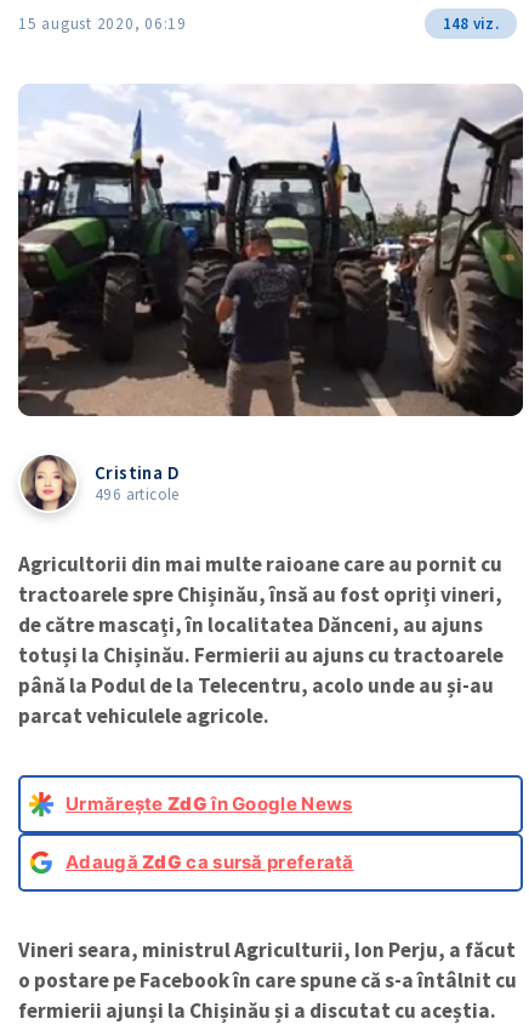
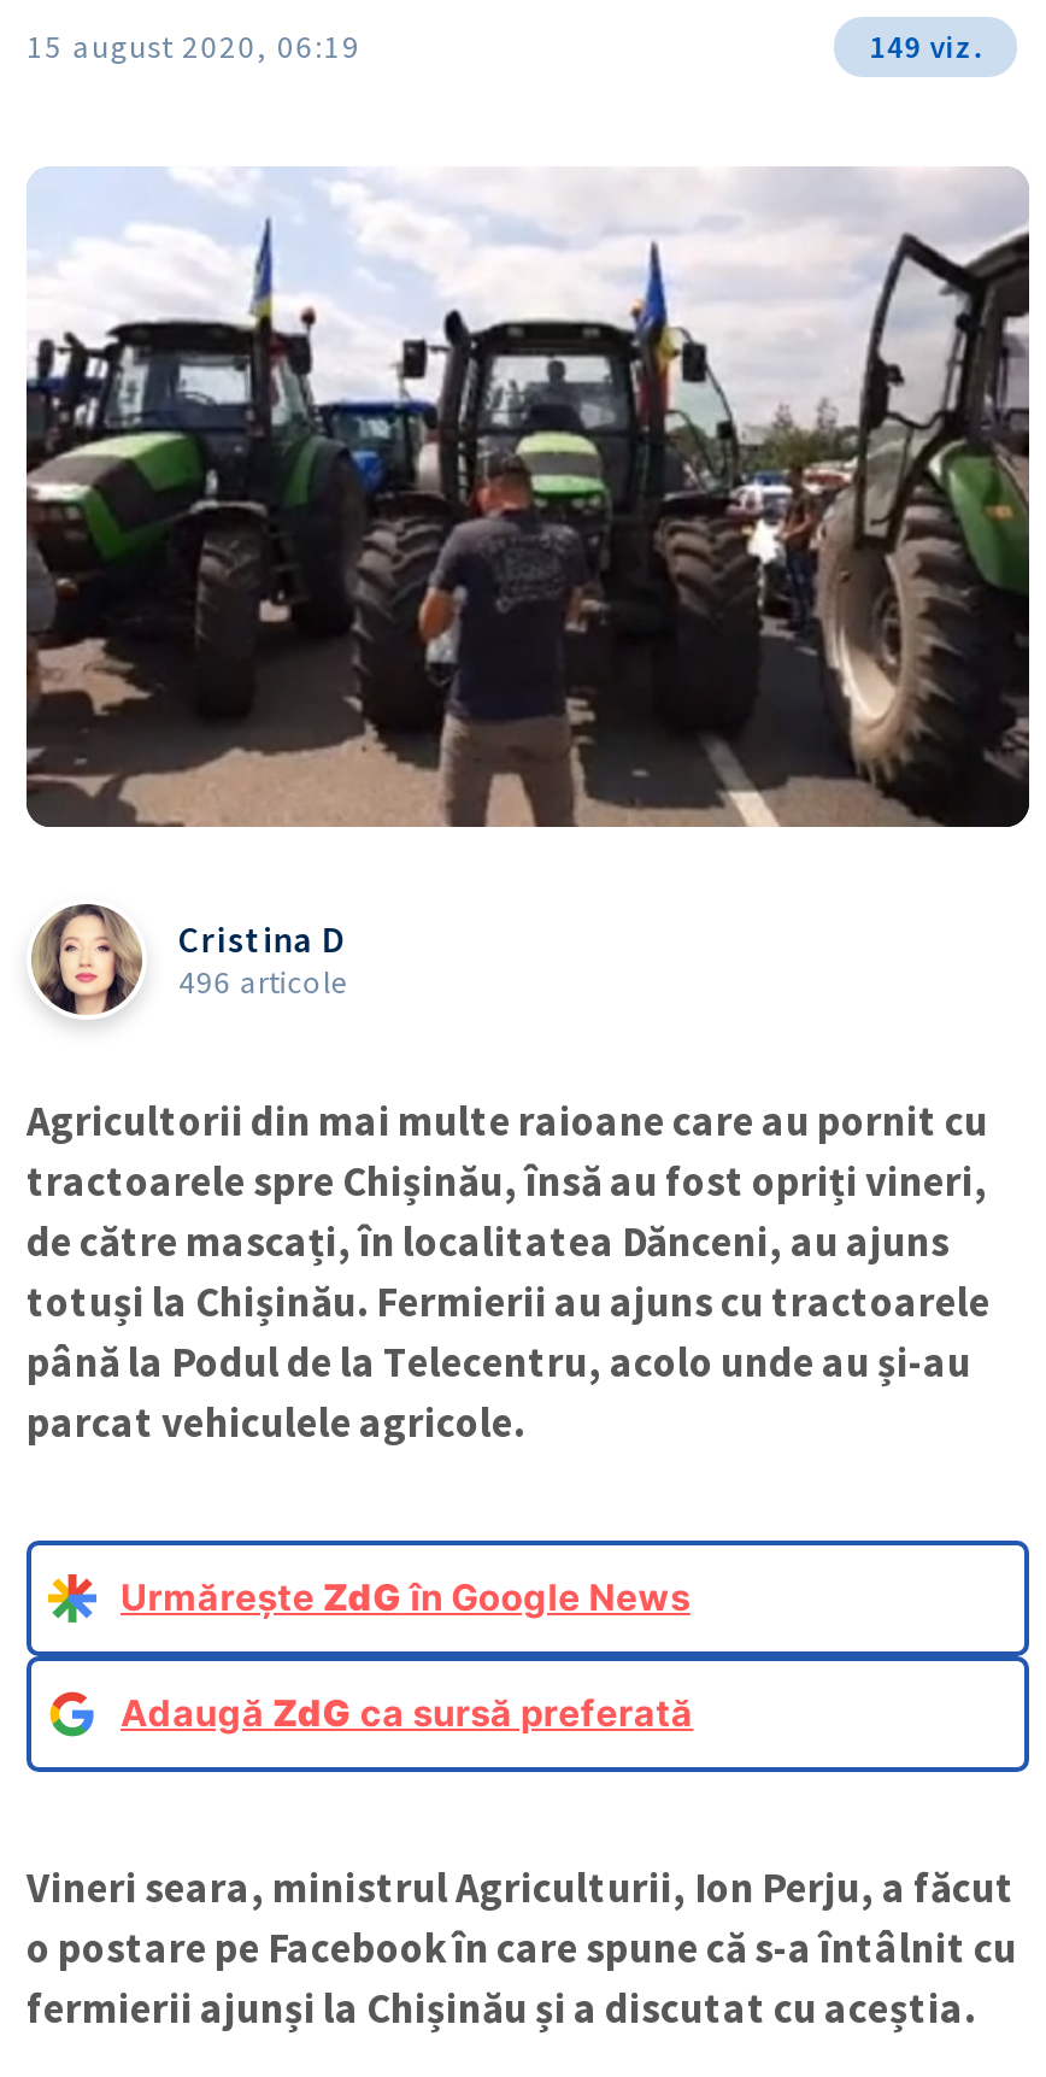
- 148 viz.
+ 149 viz.
